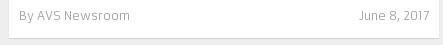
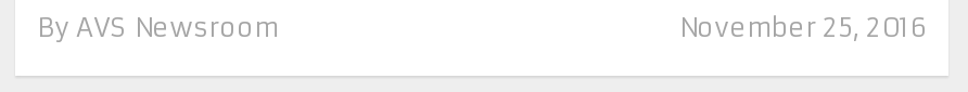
- June 8, 2017
+ November 25, 2016
